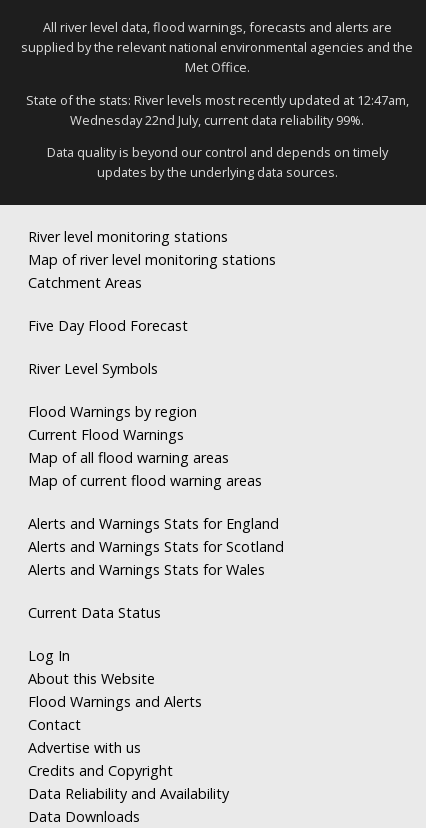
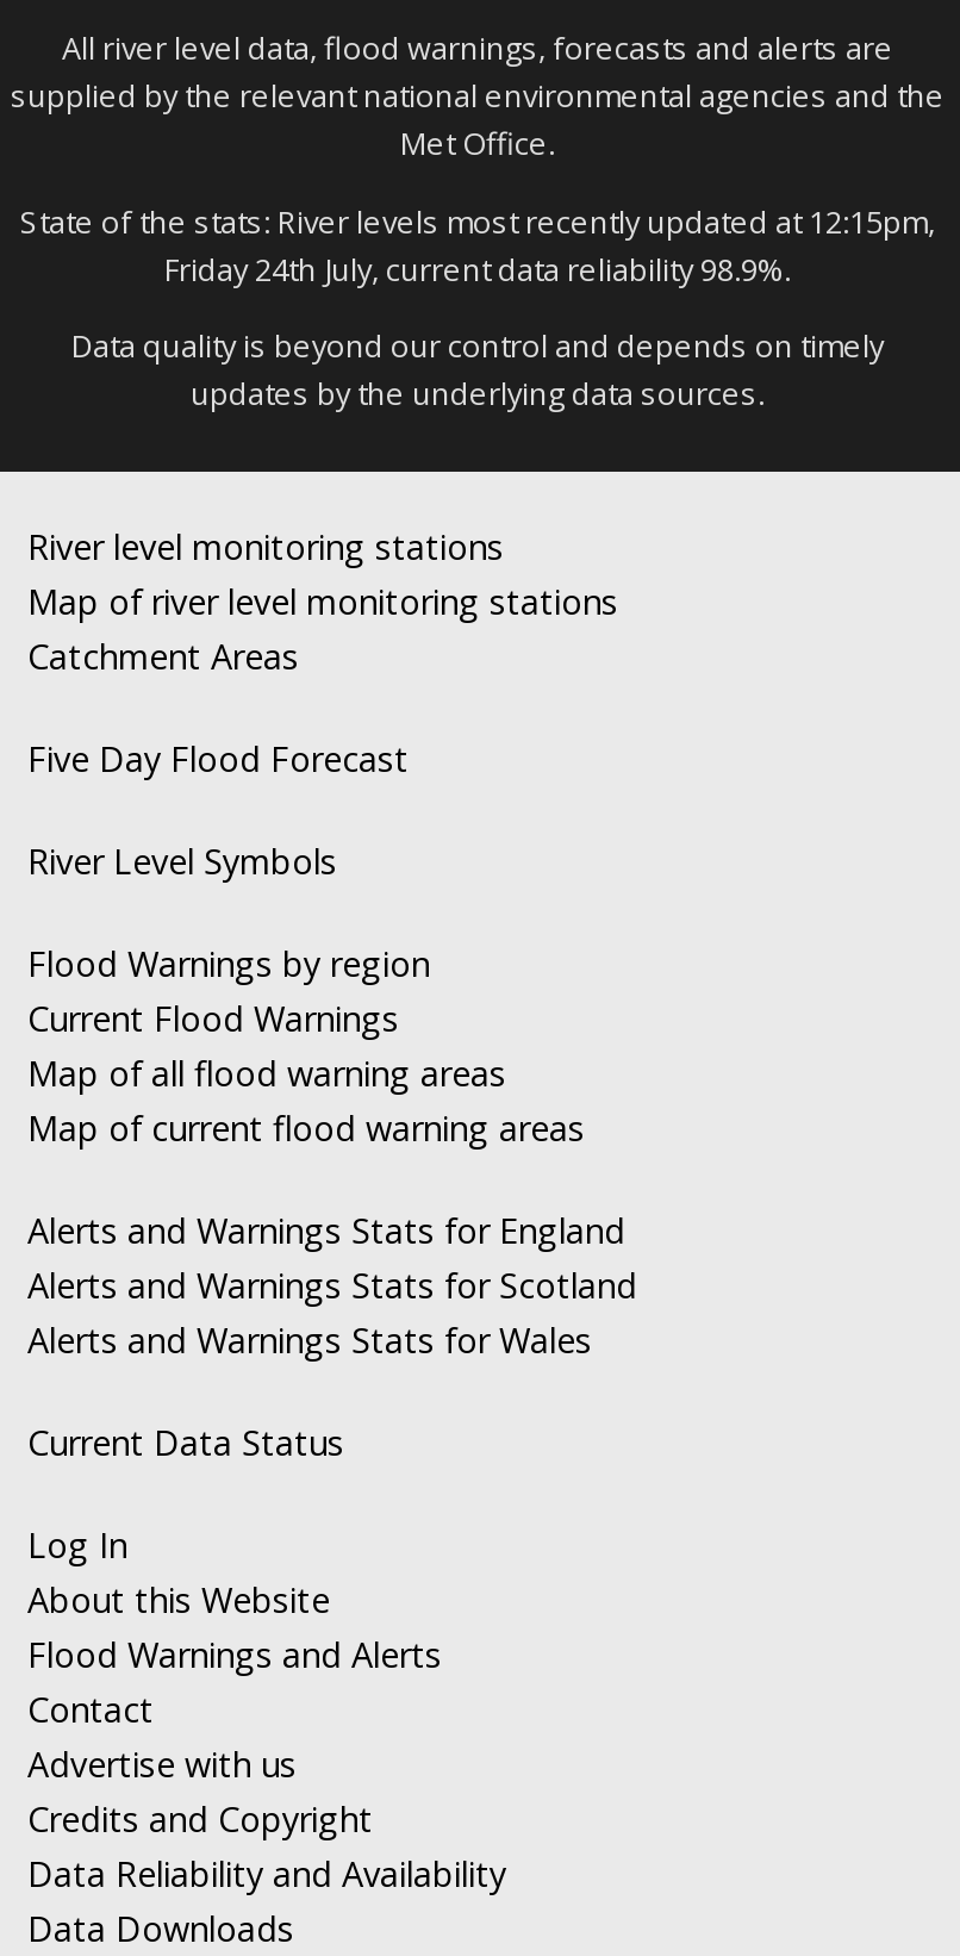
- State of the stats: River levels most recently updated at 12:47am,
+ State of the stats: River levels most recently updated at 12:15pm,

- Wednesday 22nd July, current data reliability 99%.
+ Friday 24th July, current data reliability 98.9%.
